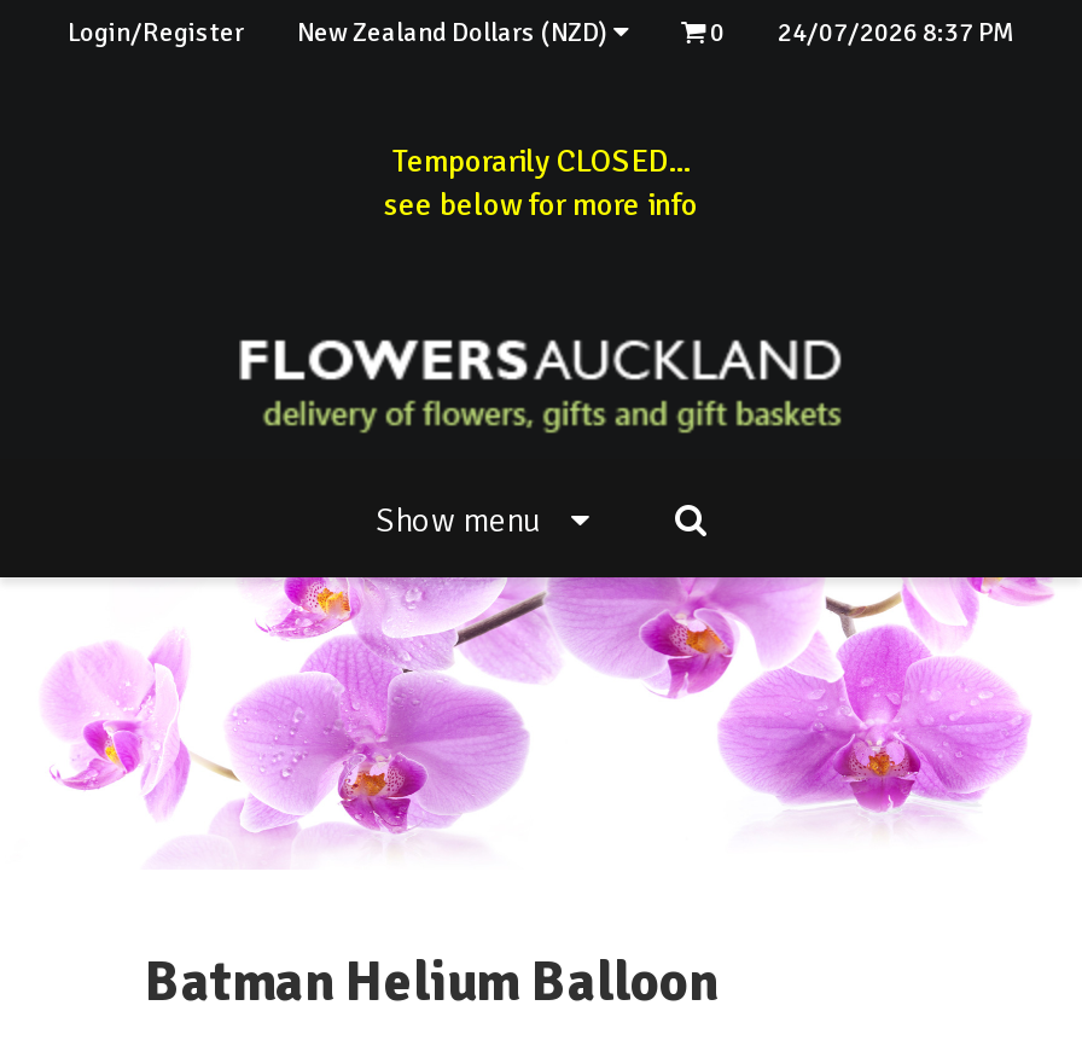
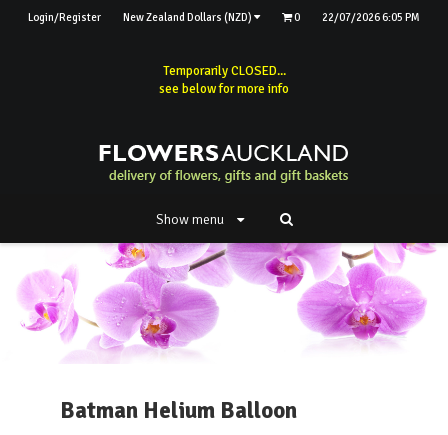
- 0 24/07/2026 8:37 PM
+ 0 22/07/2026 6:05 PM
